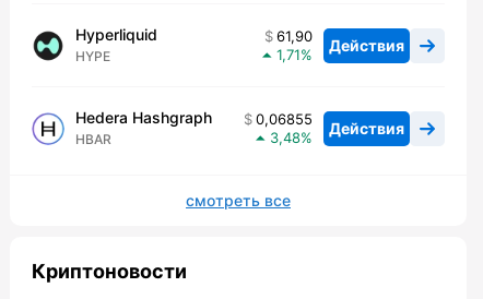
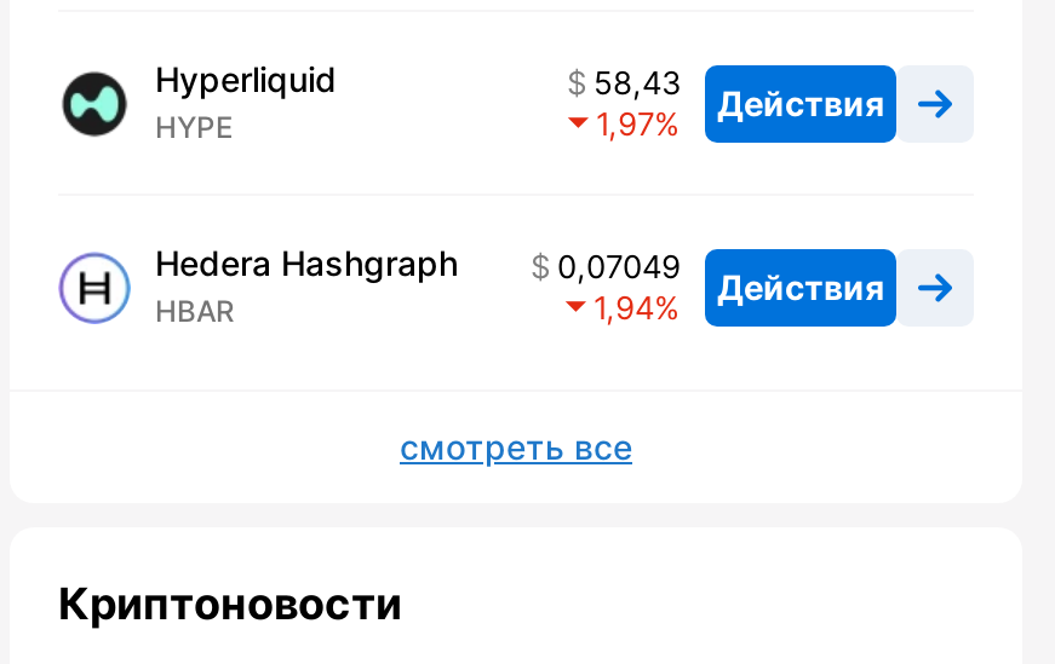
- 61,90 Действия
+ 58,43 Действия

- 1,71
+ 1,97

- 0,06855 Действия
+ 0,07049 Действия

- 3,48
+ 1,94
